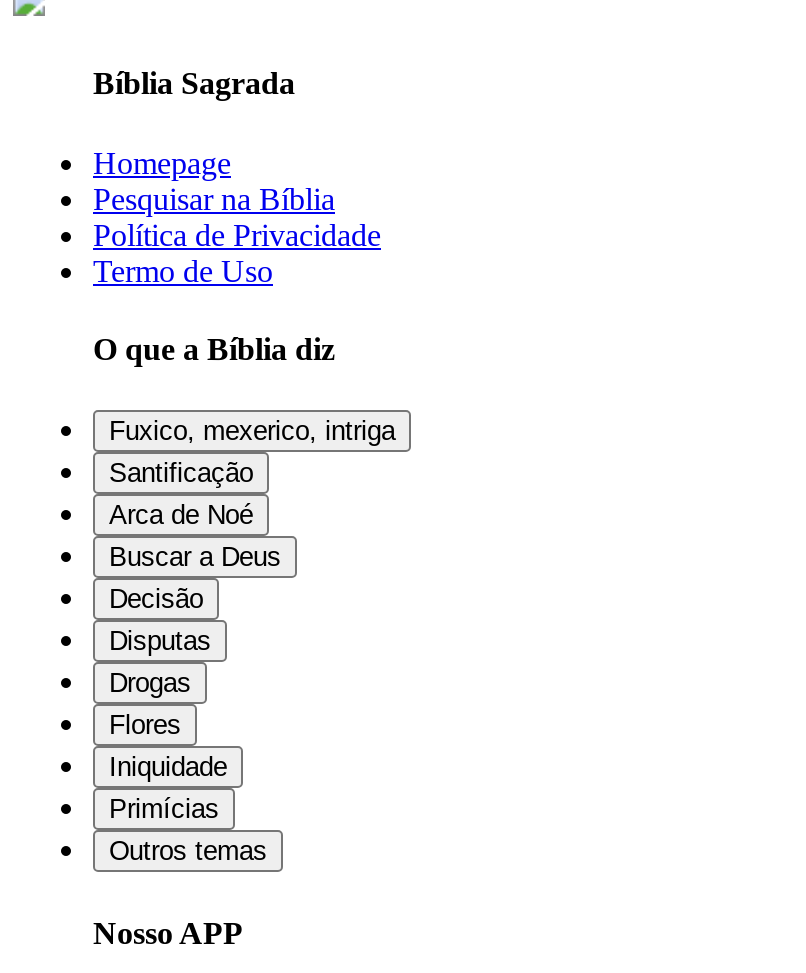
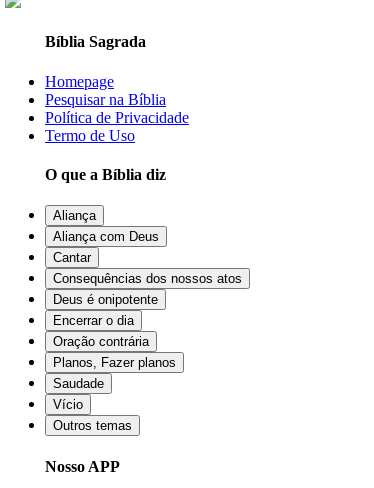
- Fuxico, mexerico, intriga
- Santificação
- Arca de Noé
- Buscar a Deus
- Decisão
- Disputas
- Drogas
- Flores
- Iniquidade
- Primícias
+ Aliança
+ Aliança com Deus
+ Cantar
+ Consequências dos nossos atos
+ Deus é onipotente
+ Encerrar o dia
+ Oração contrária
+ Planos, Fazer planos
+ Saudade
+ Vício
